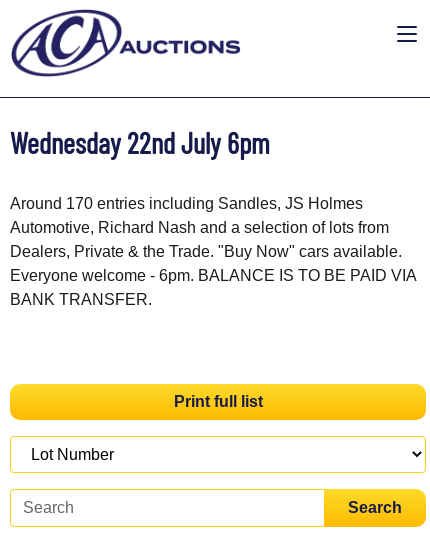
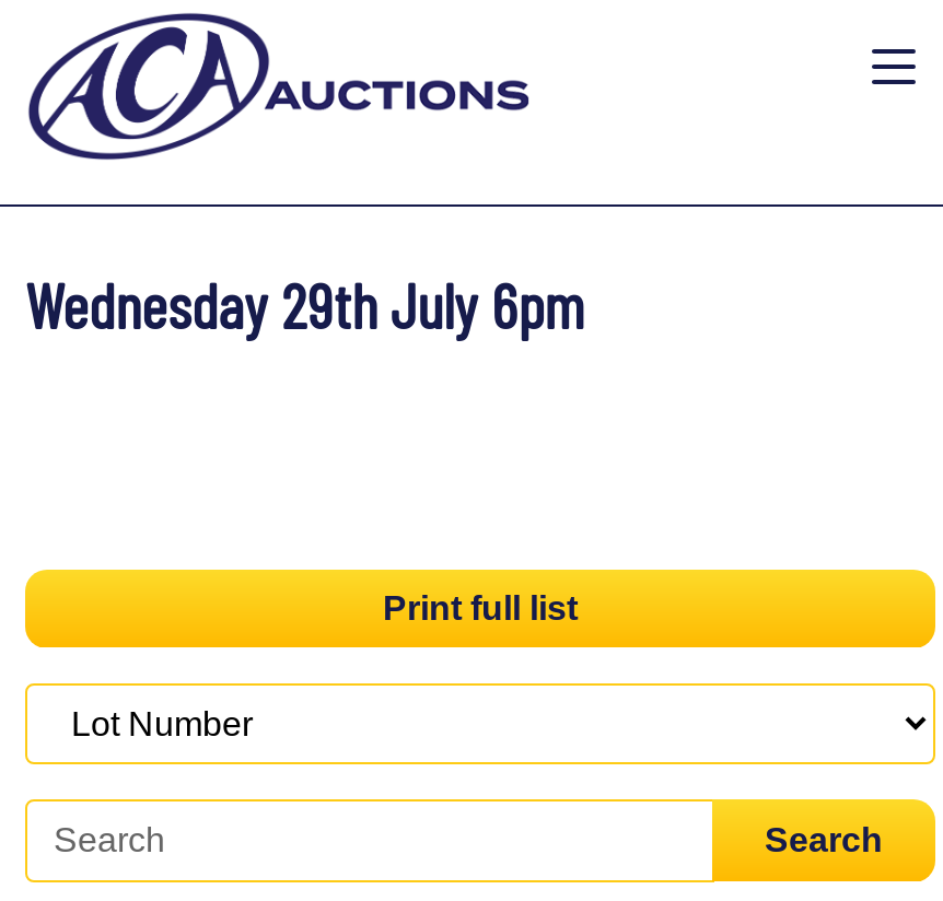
- Wednesday 22nd July 6pm
- Around 170 entries including Sandles, JS Holmes
- Automotive, Richard Nash and a selection of lots from
- Dealers, Private & the Trade. "Buy Now" cars available.
- Everyone welcome - 6pm. BALANCE IS TO BE PAID VIA
- BANK TRANSFER.
+ Wednesday 29th July 6pm
